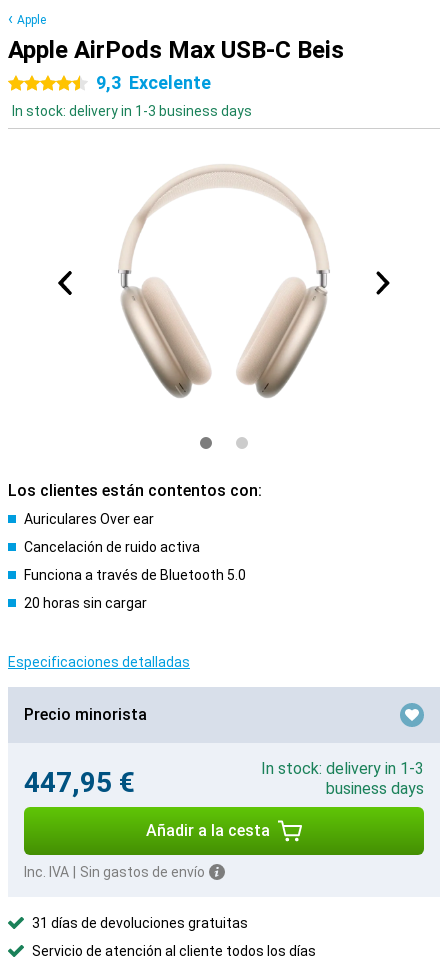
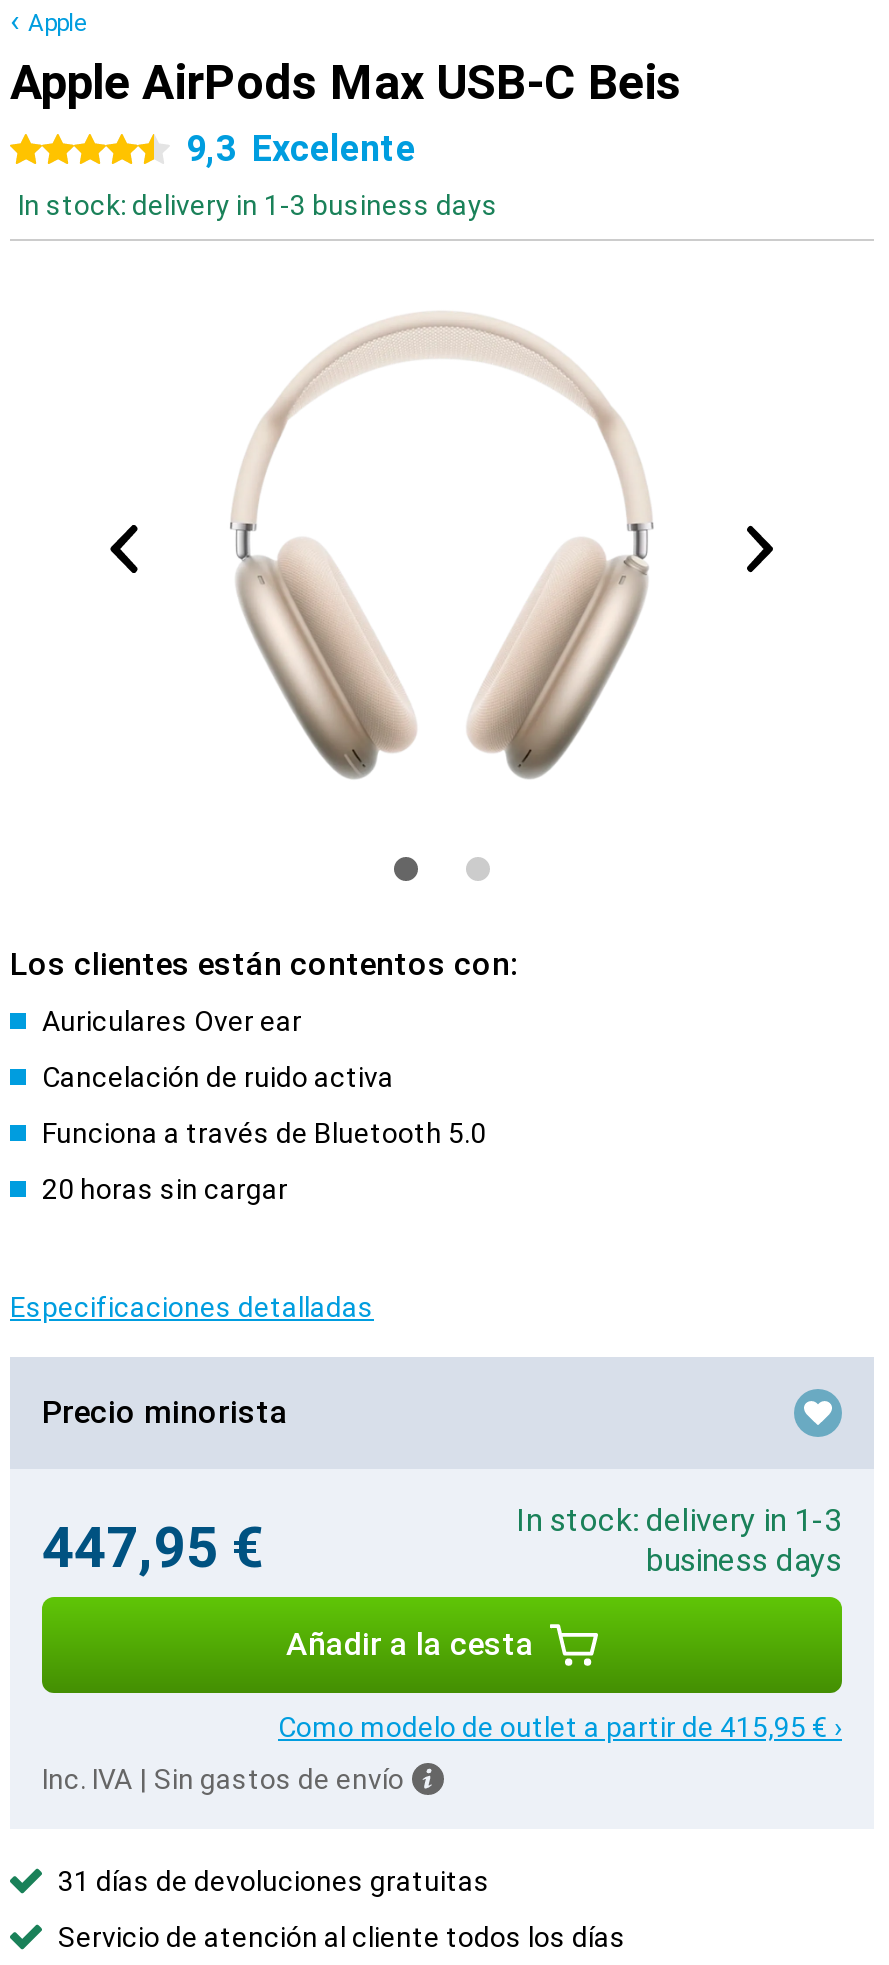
+ Como modelo de outlet a partir de 415,95 € ›
